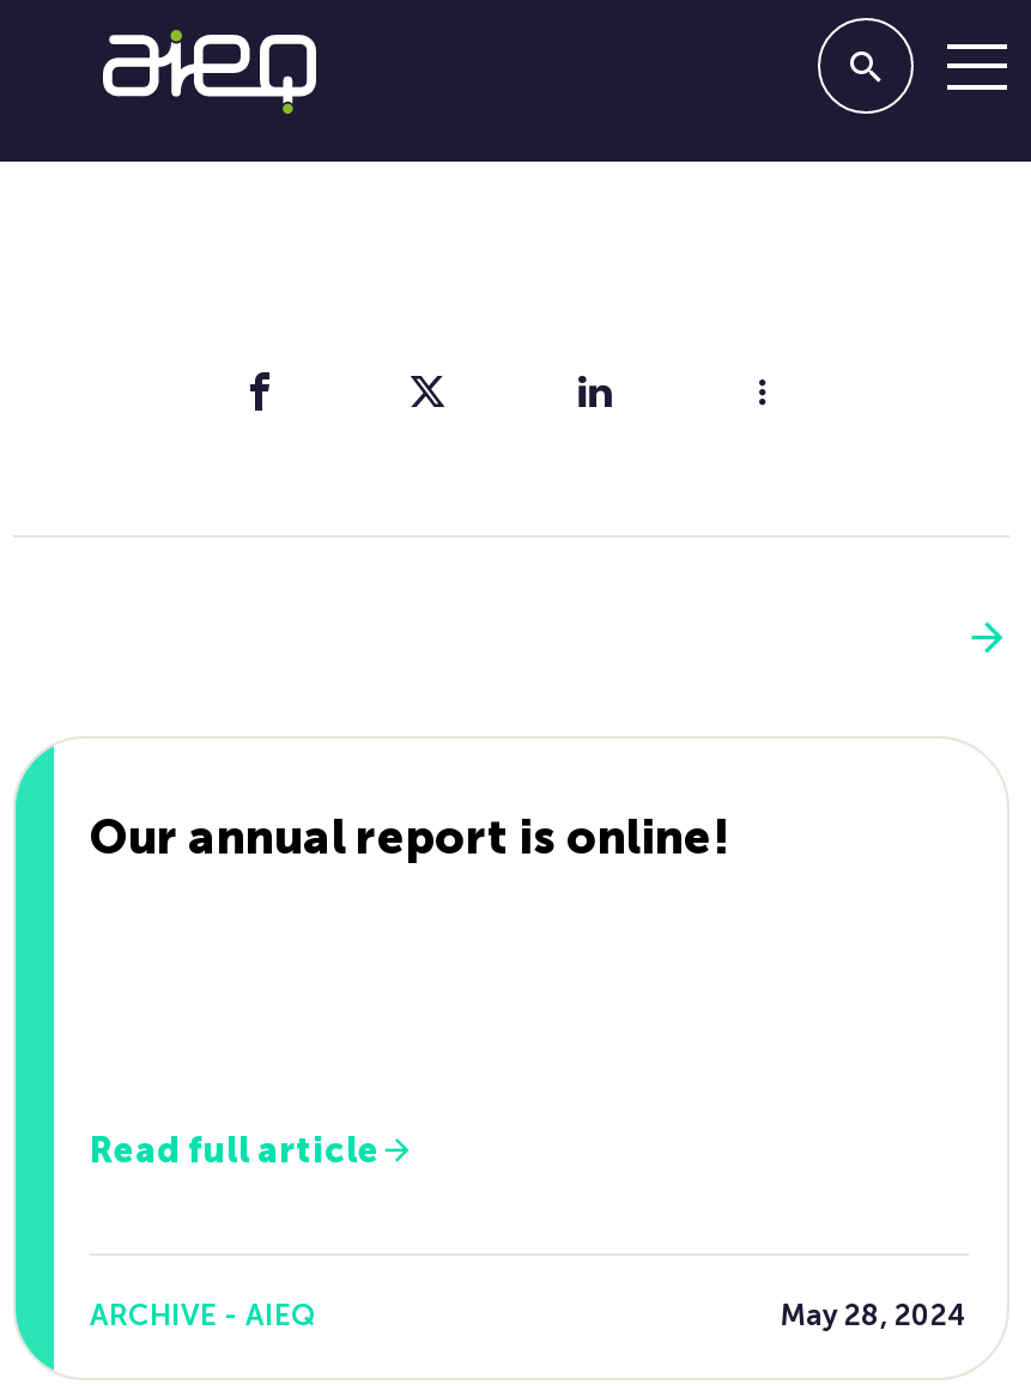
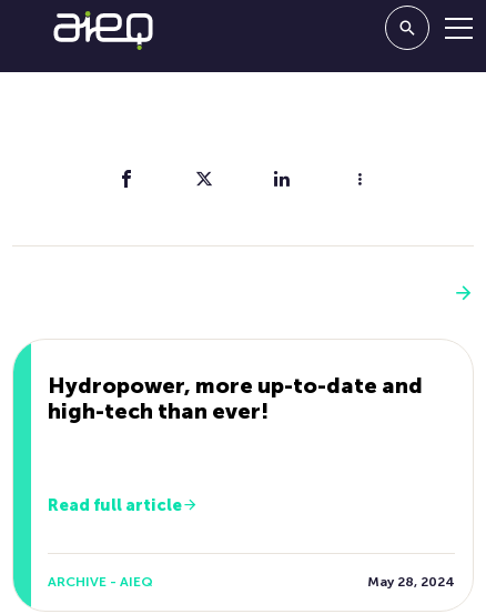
- Our annual report is online!
+ Hydropower, more up-to-date and
+ high-tech than ever!
